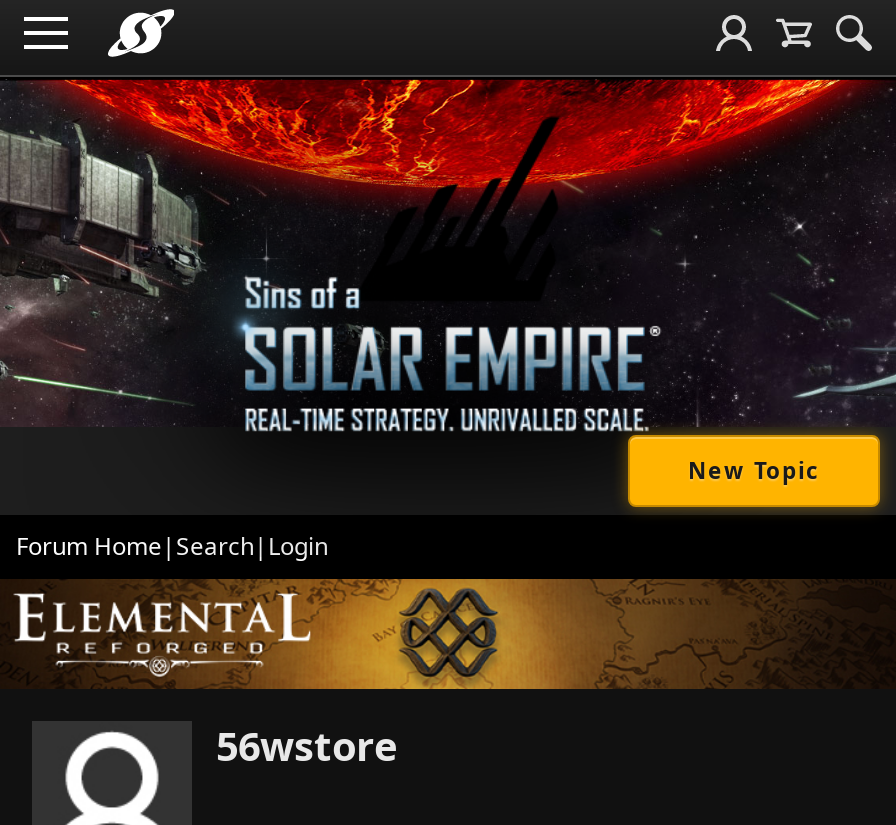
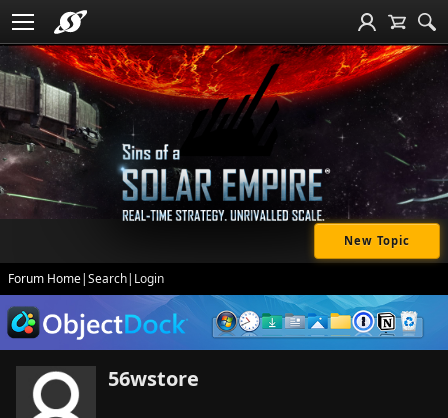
- [image]
+ [image]
